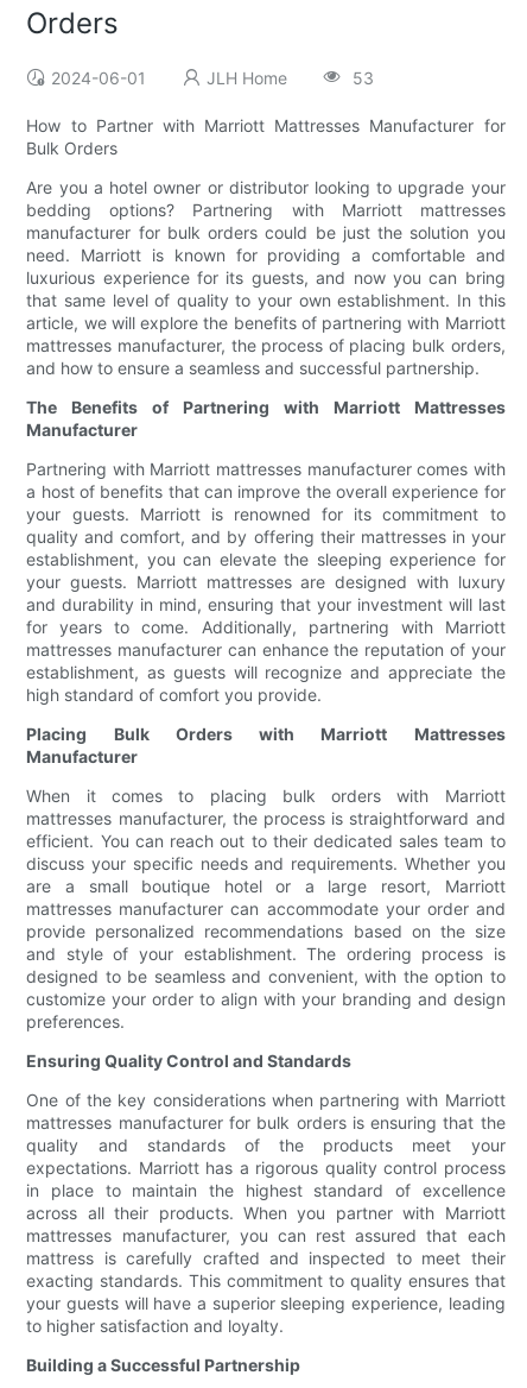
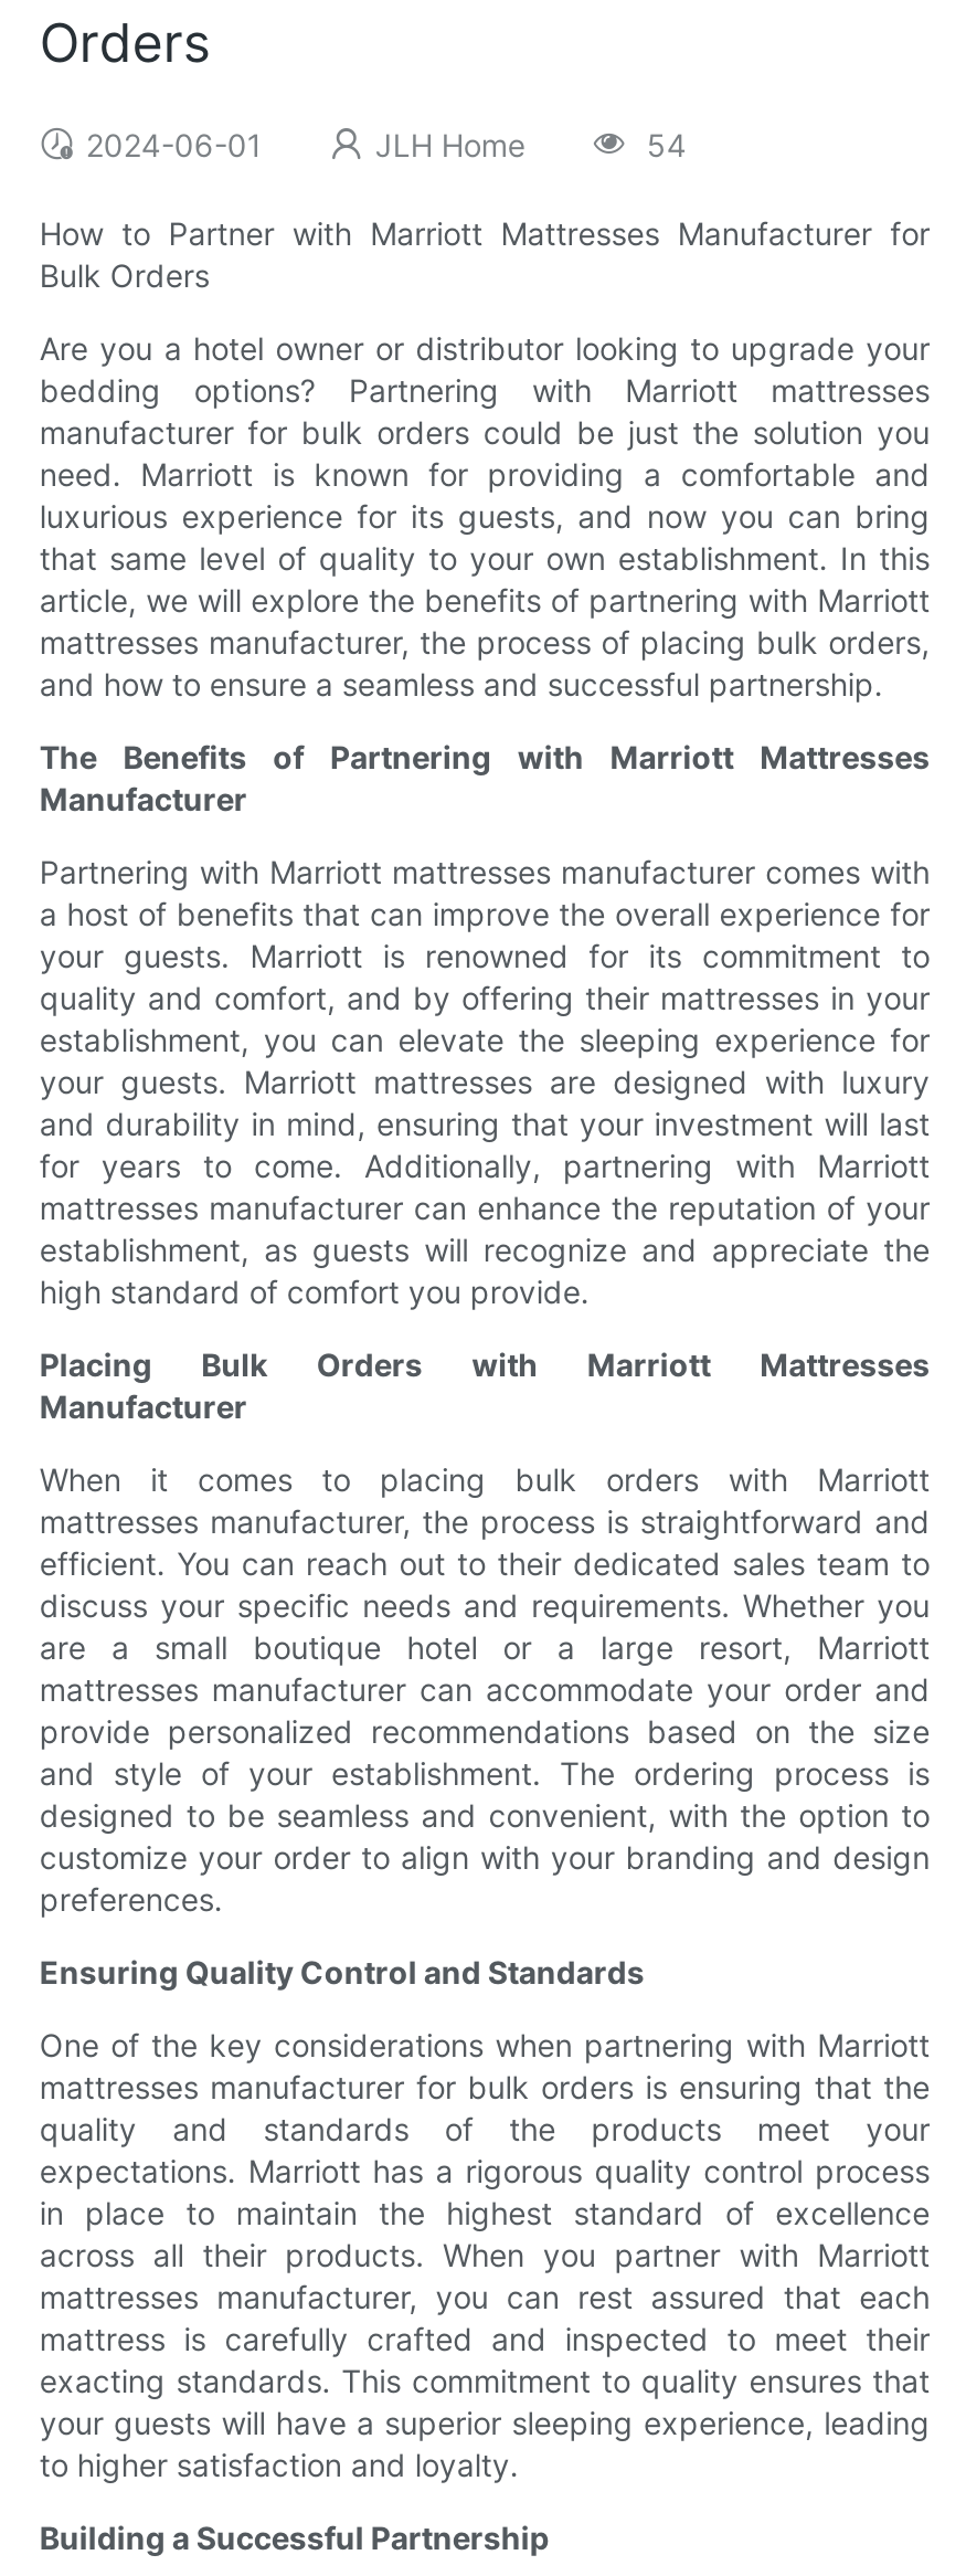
- 53
+ 54
